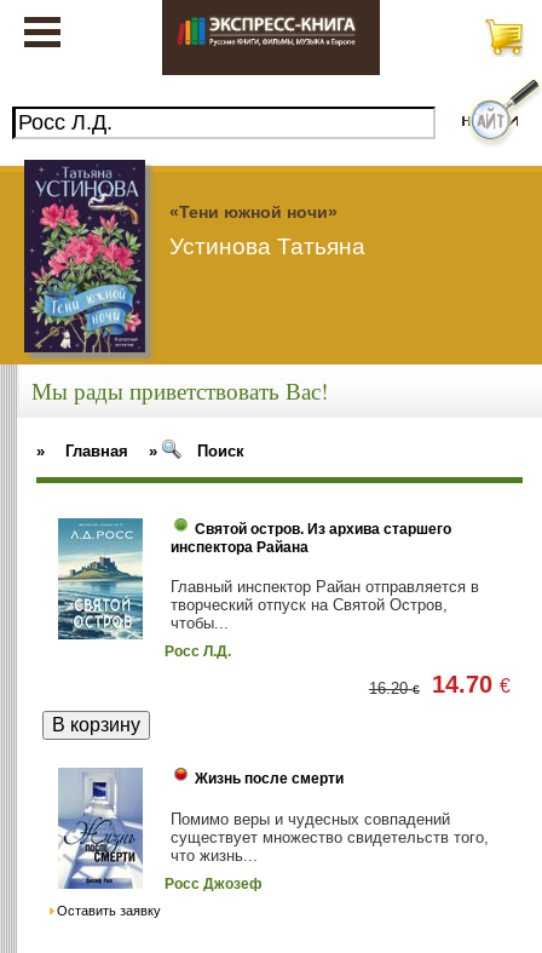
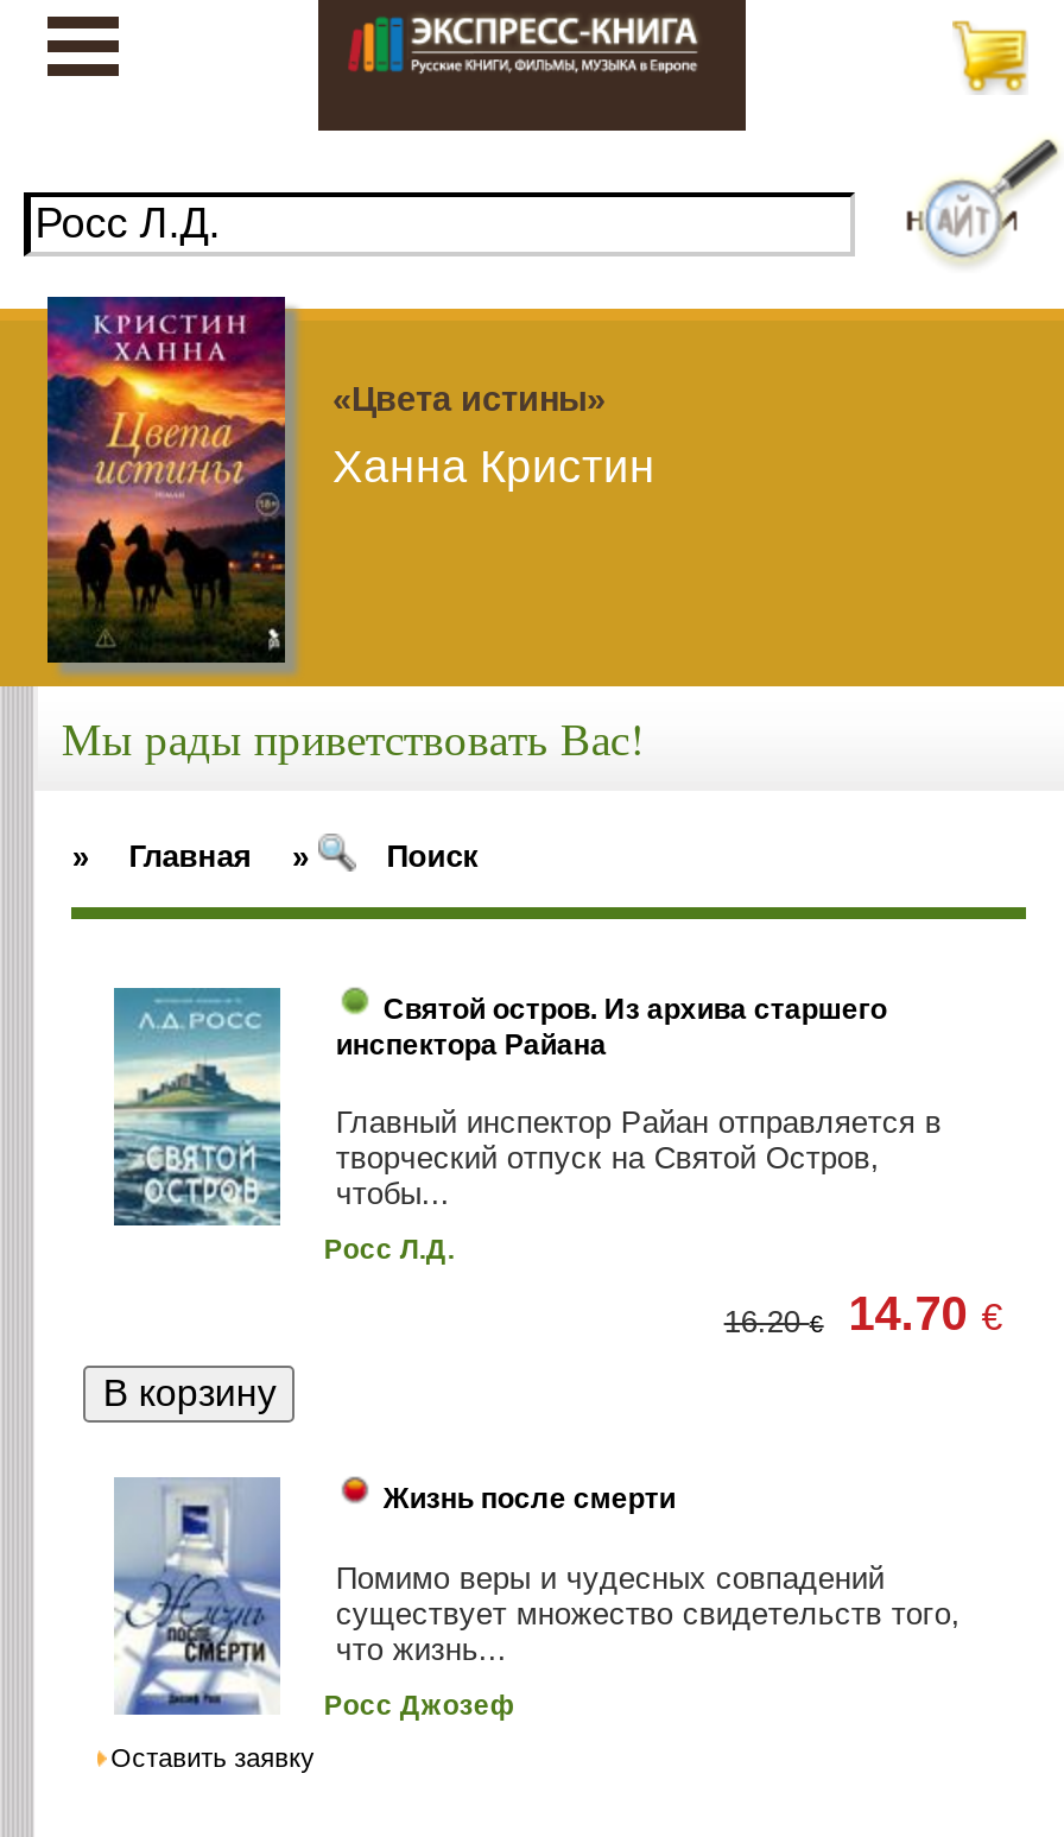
- [image]
- «Тени южной ночи»
+ [image]
+ «Цвета истины»

- Устинова Татьяна
+ Ханна Кристин
